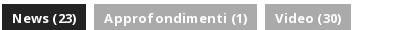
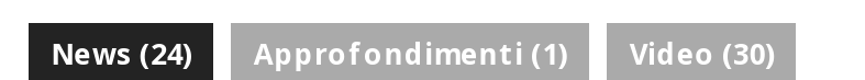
- News (23) Approfondimenti (1) Video (30)
+ News (24) Approfondimenti (1) Video (30)
